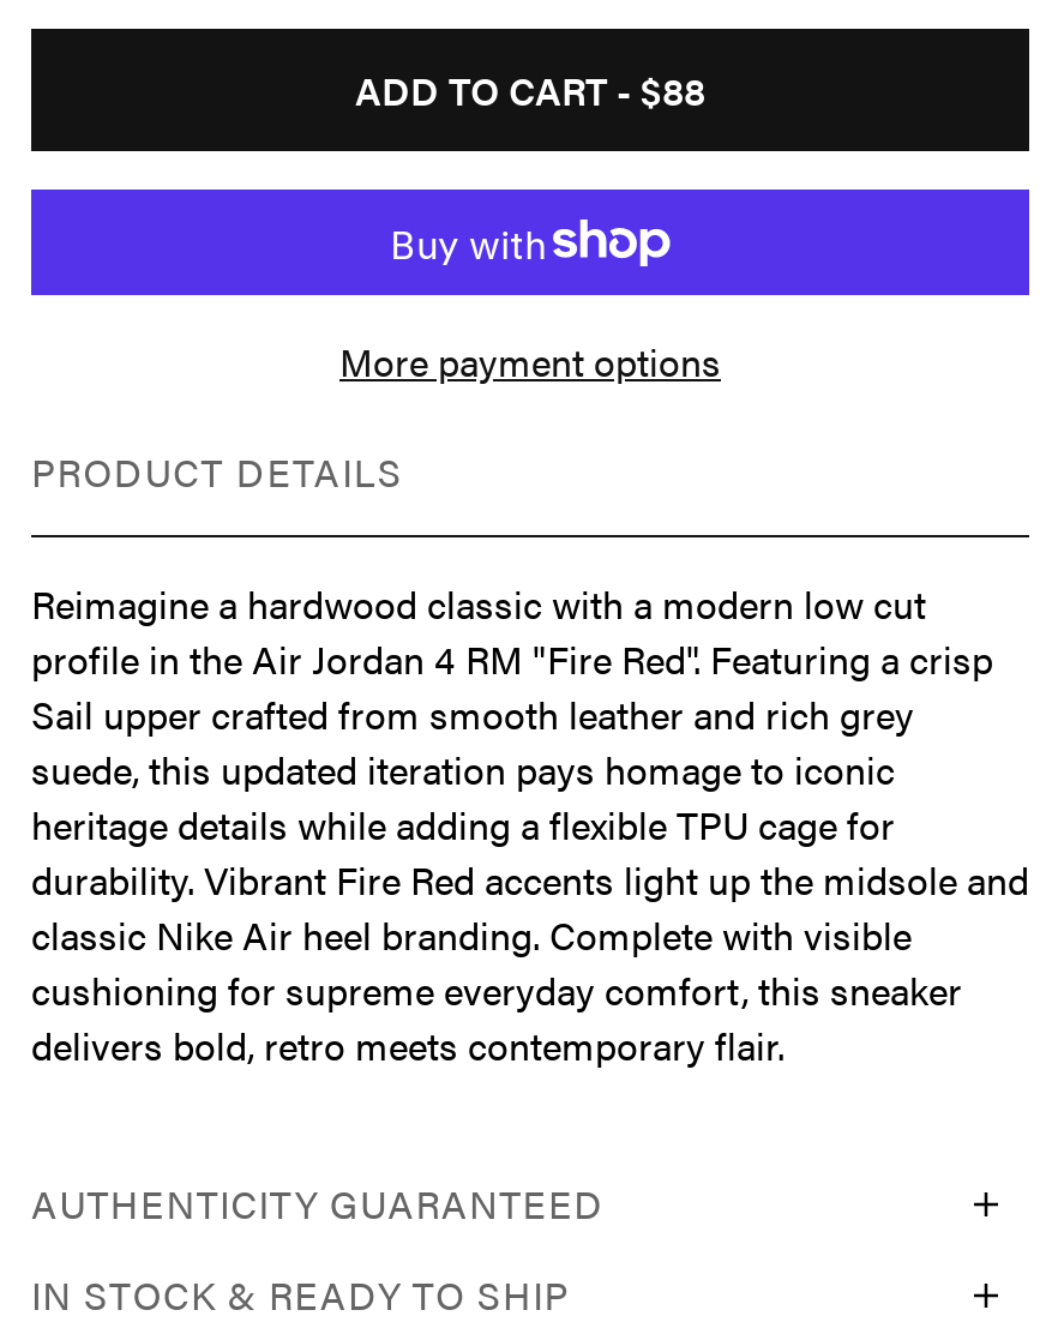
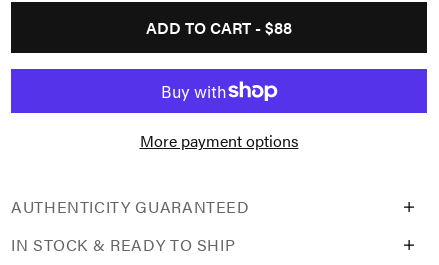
- PRODUCT DETAILS
- Reimagine a hardwood classic with a modern low cut
- profile in the Air Jordan 4 RM "Fire Red". Featuring a crisp
- Sail upper crafted from smooth leather and rich grey
- suede, this updated iteration pays homage to iconic
- heritage details while adding a flexible TPU cage for
- durability. Vibrant Fire Red accents light up the midsole and
- classic Nike Air heel branding. Complete with visible
- cushioning for supreme everyday comfort, this sneaker
- delivers bold, retro meets contemporary flair.
